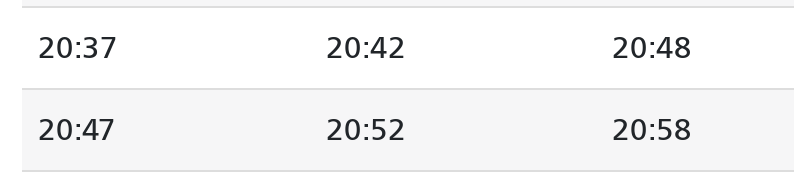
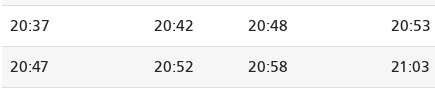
+ 20:53

+ 21:03
